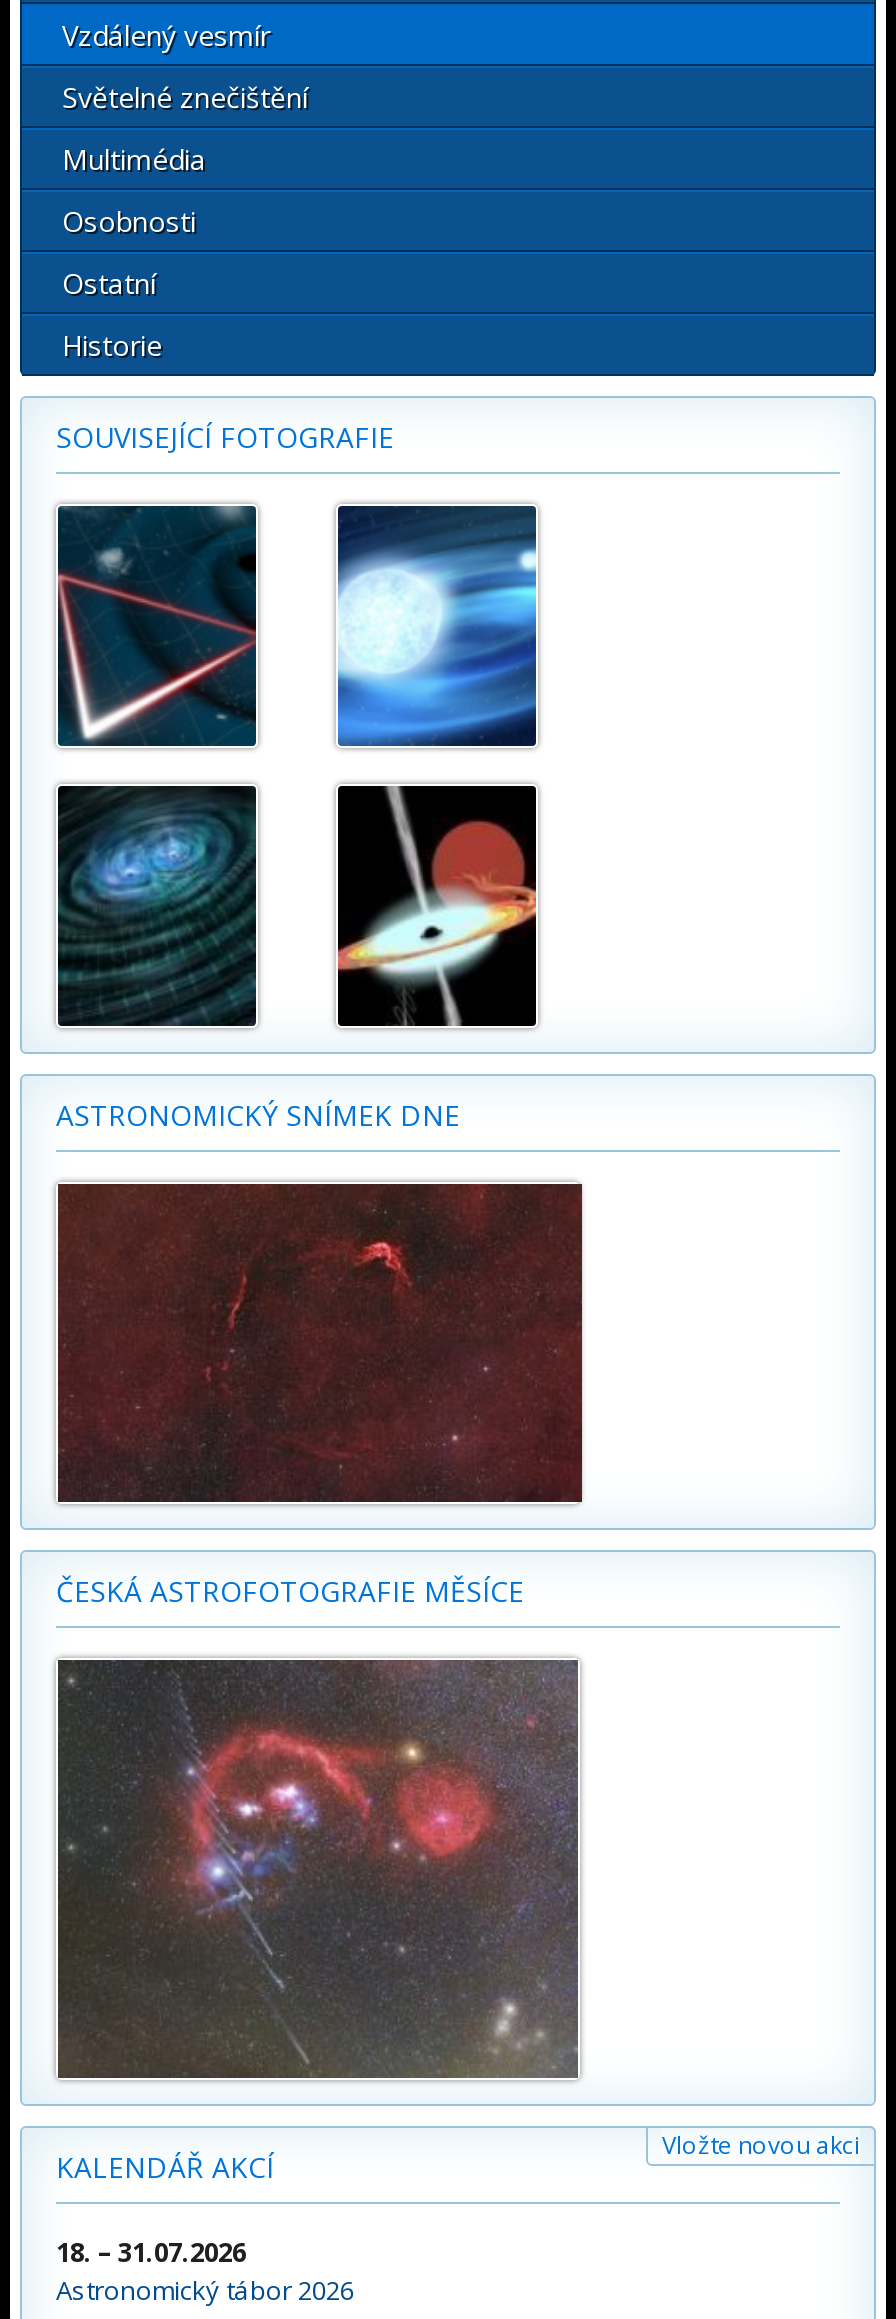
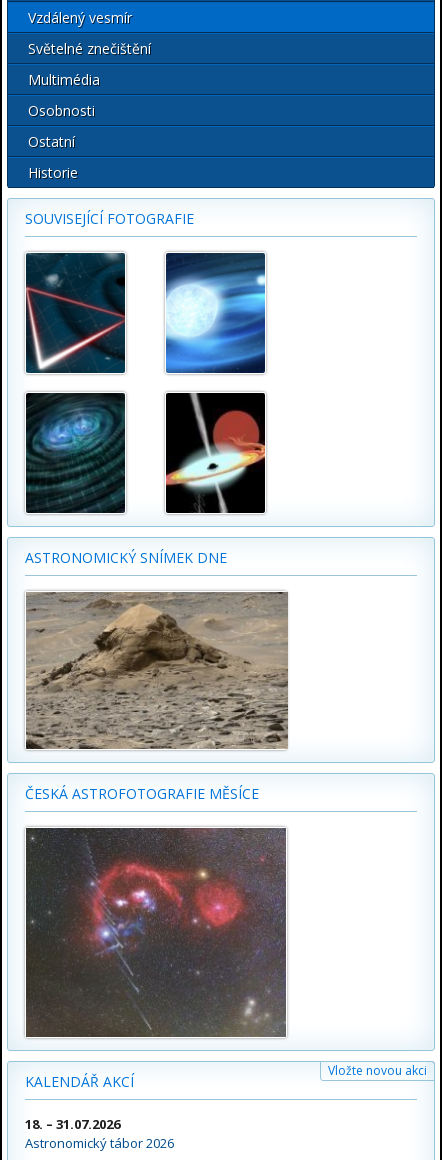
- [image]
+ [image]
